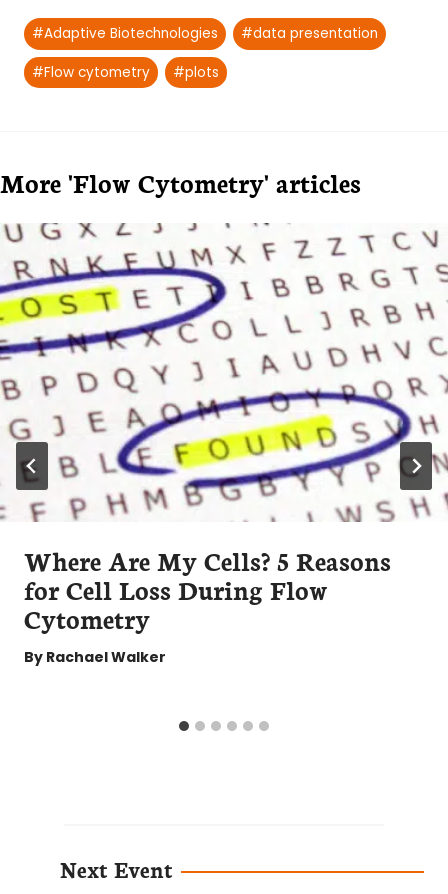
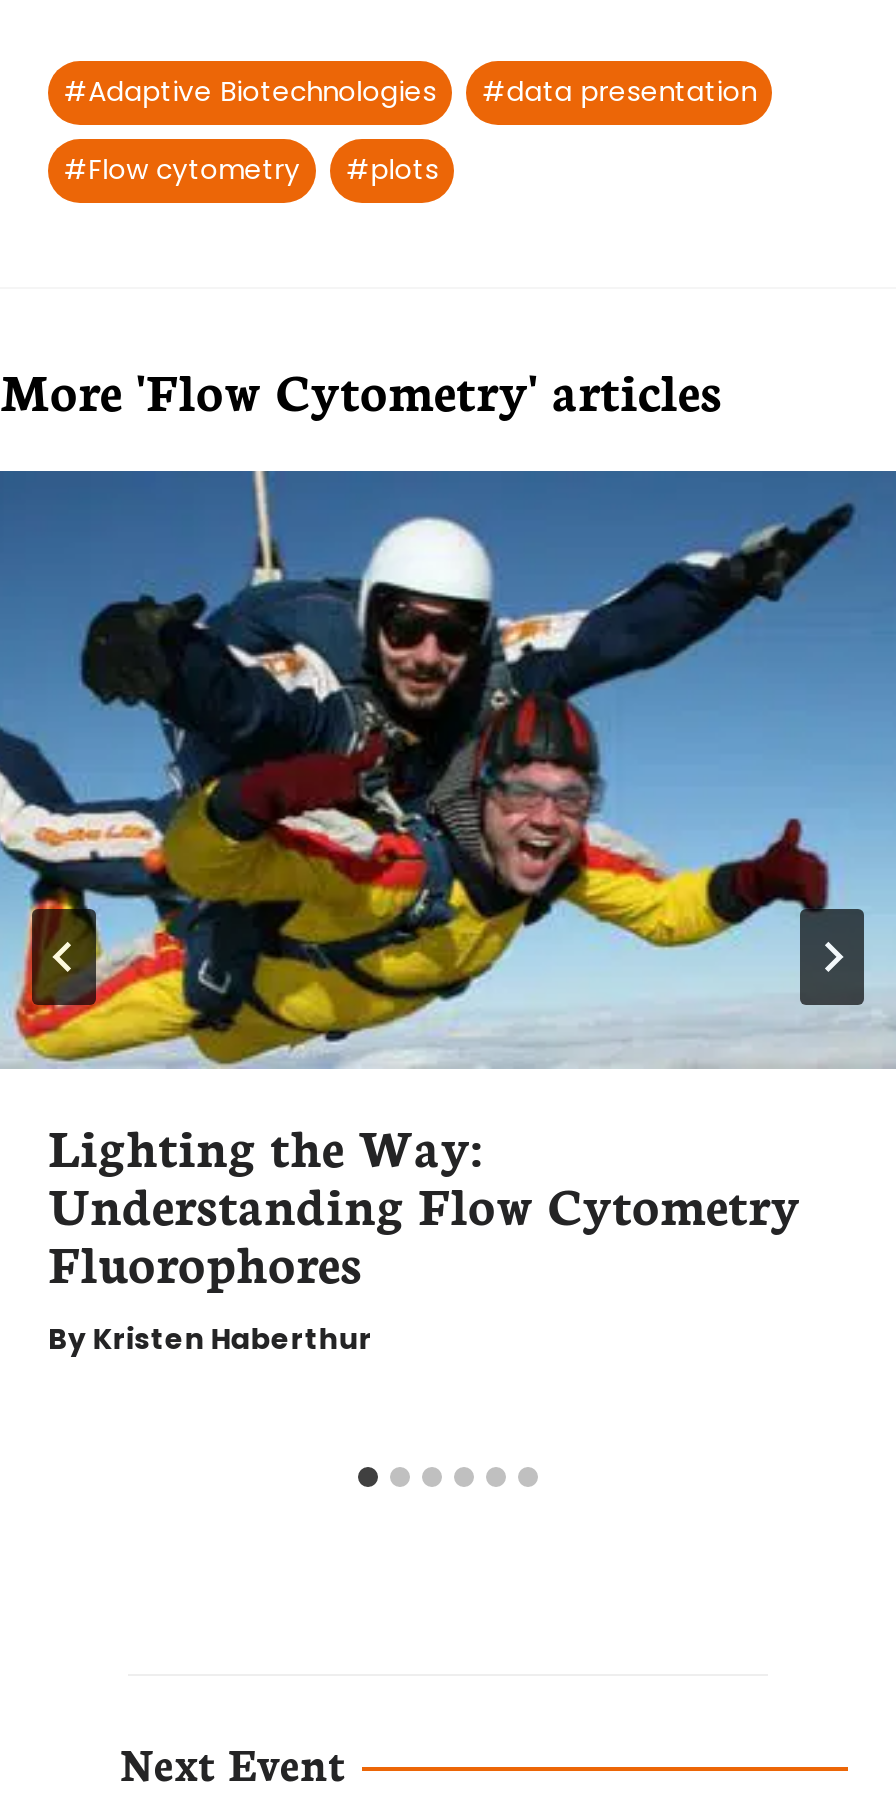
- [image]
- Where Are My Cells? 5 Reasons
- for Cell Loss During Flow
- Cytometry
- By Rachael Walker
+ [image]
+ Lighting the Way:
+ Understanding Flow Cytometry
+ Fluorophores
+ By Kristen Haberthur
